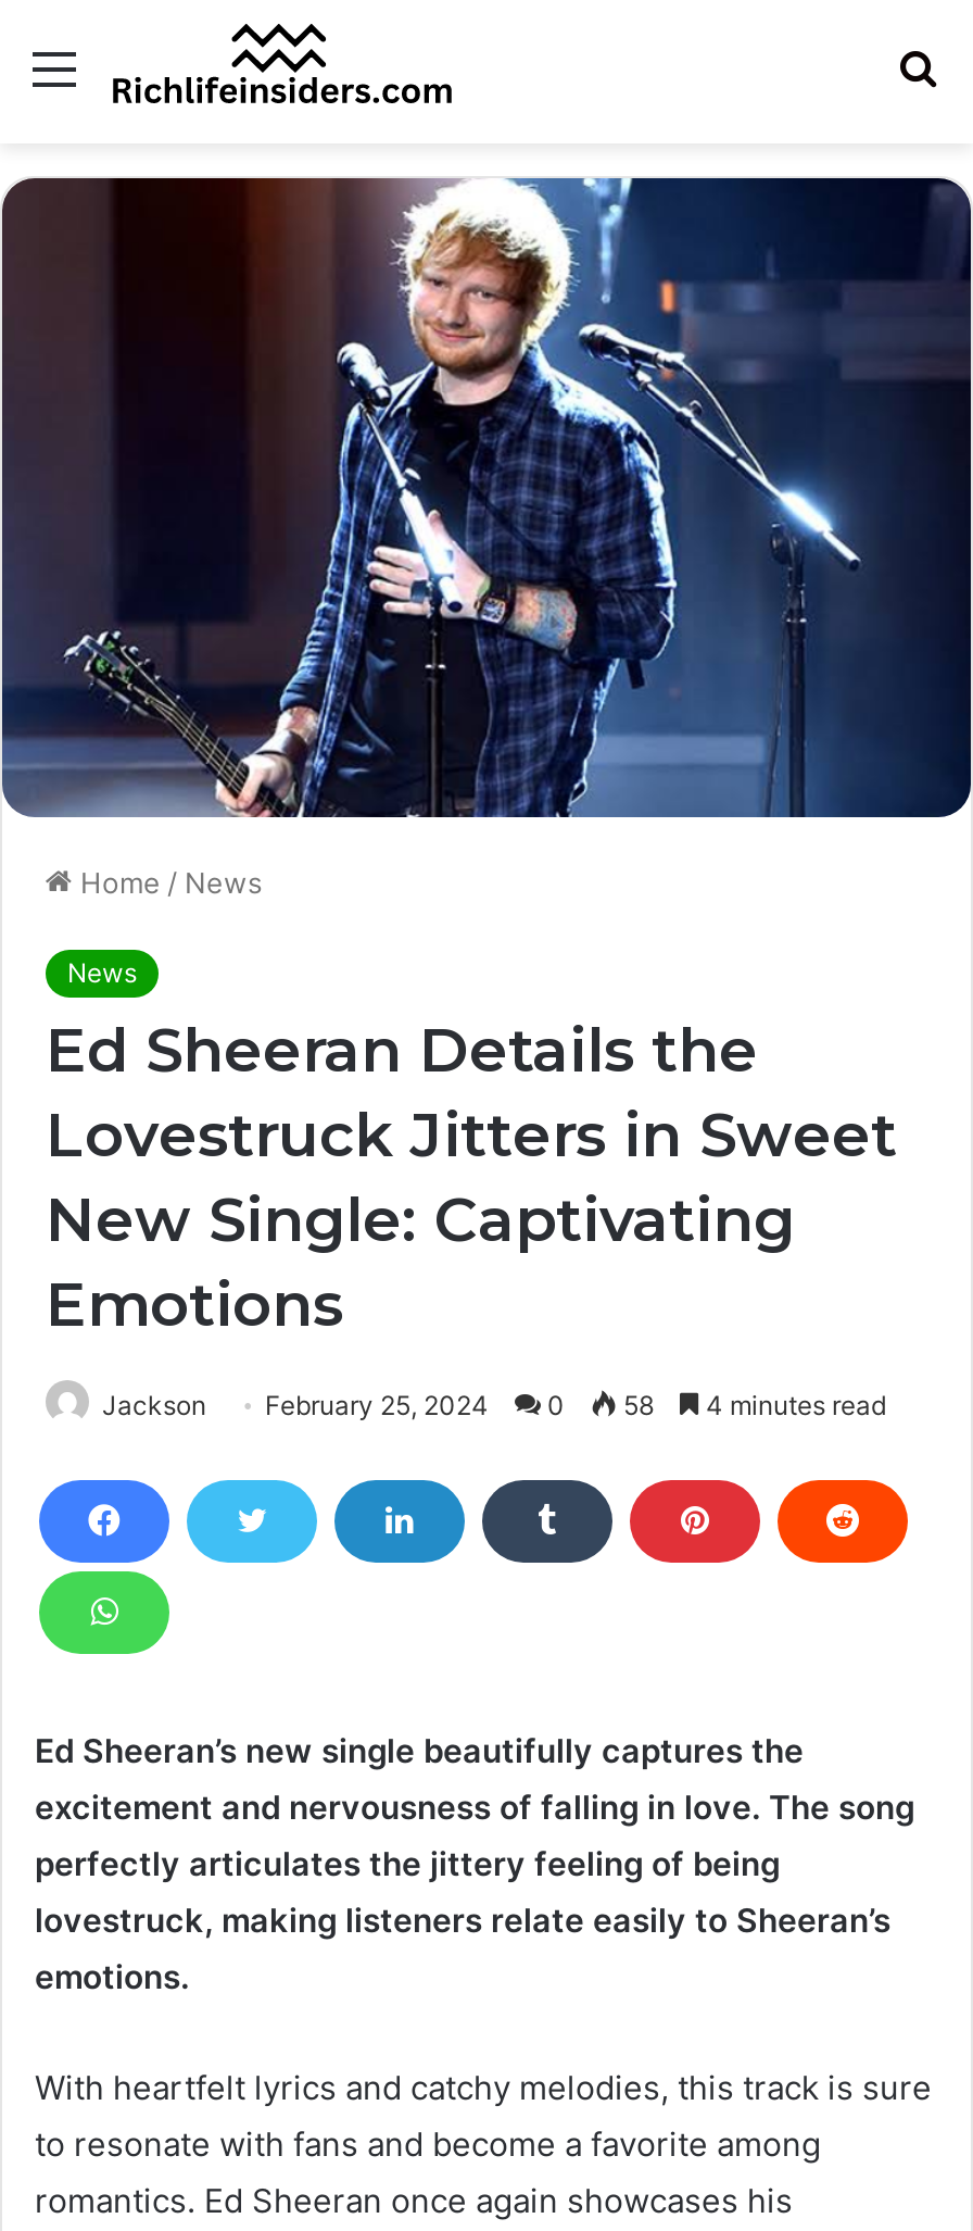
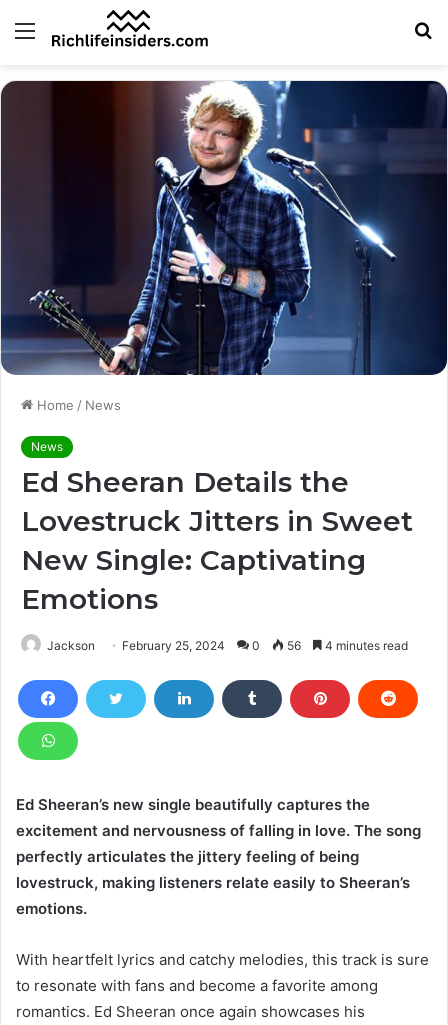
- Jackson February 25, 2024 0 58 4 minutes read
+ Jackson February 25, 2024 0 56 4 minutes read
